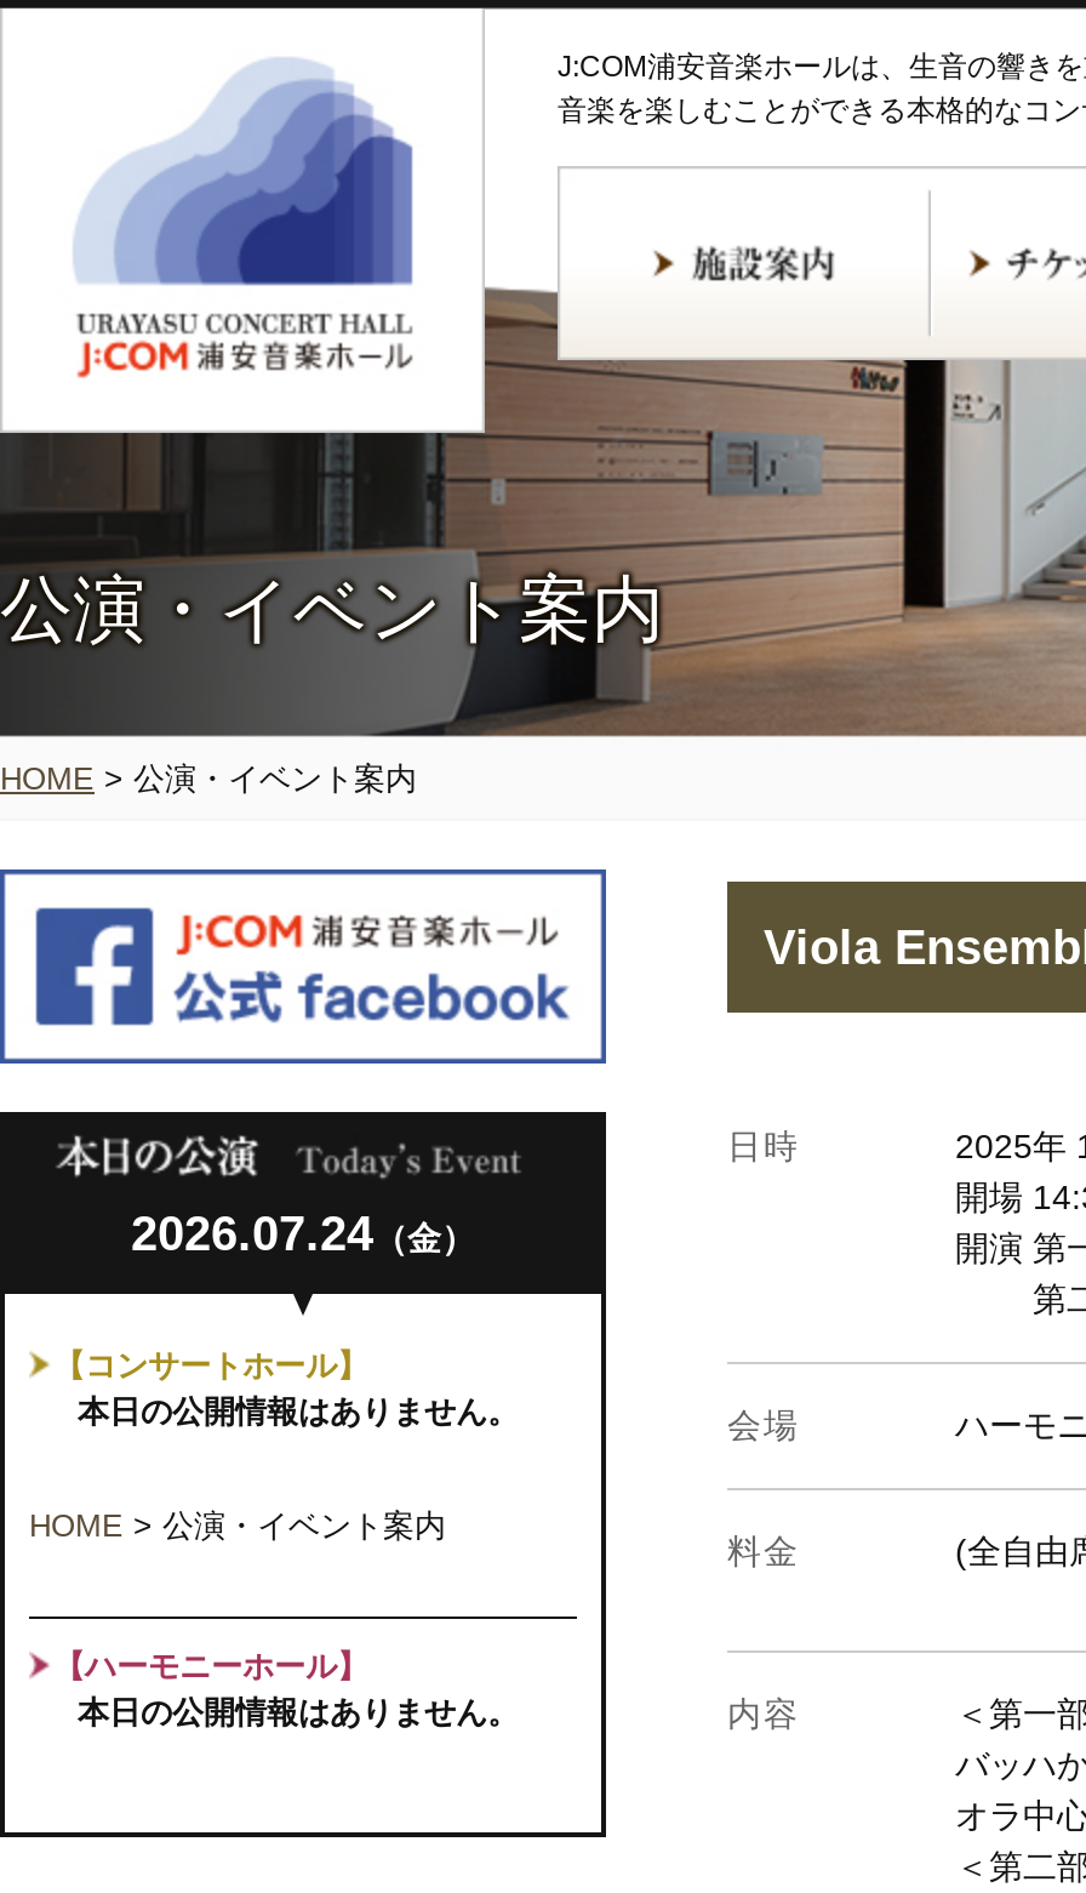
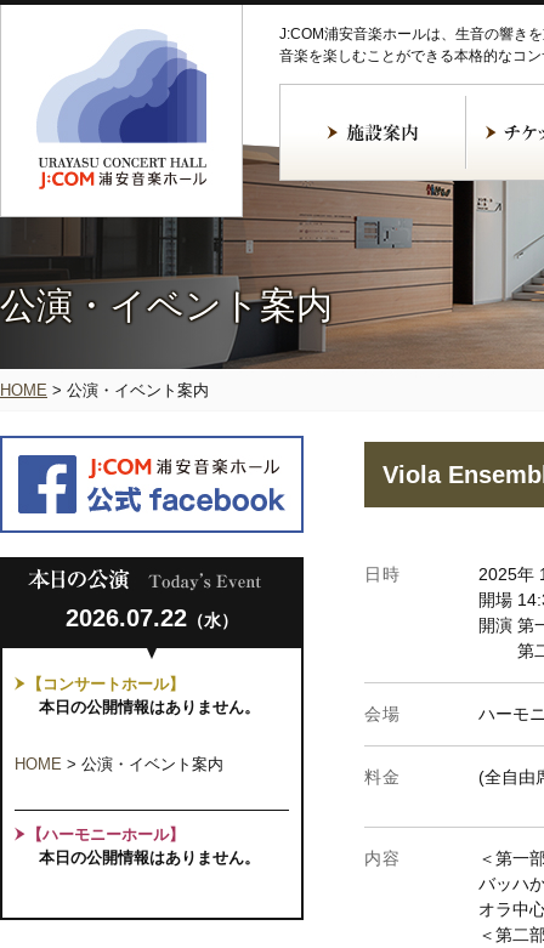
- 2026.07.24（金）
+ 2026.07.22（水）
